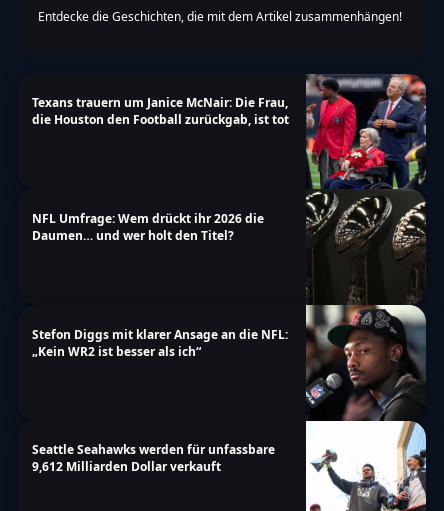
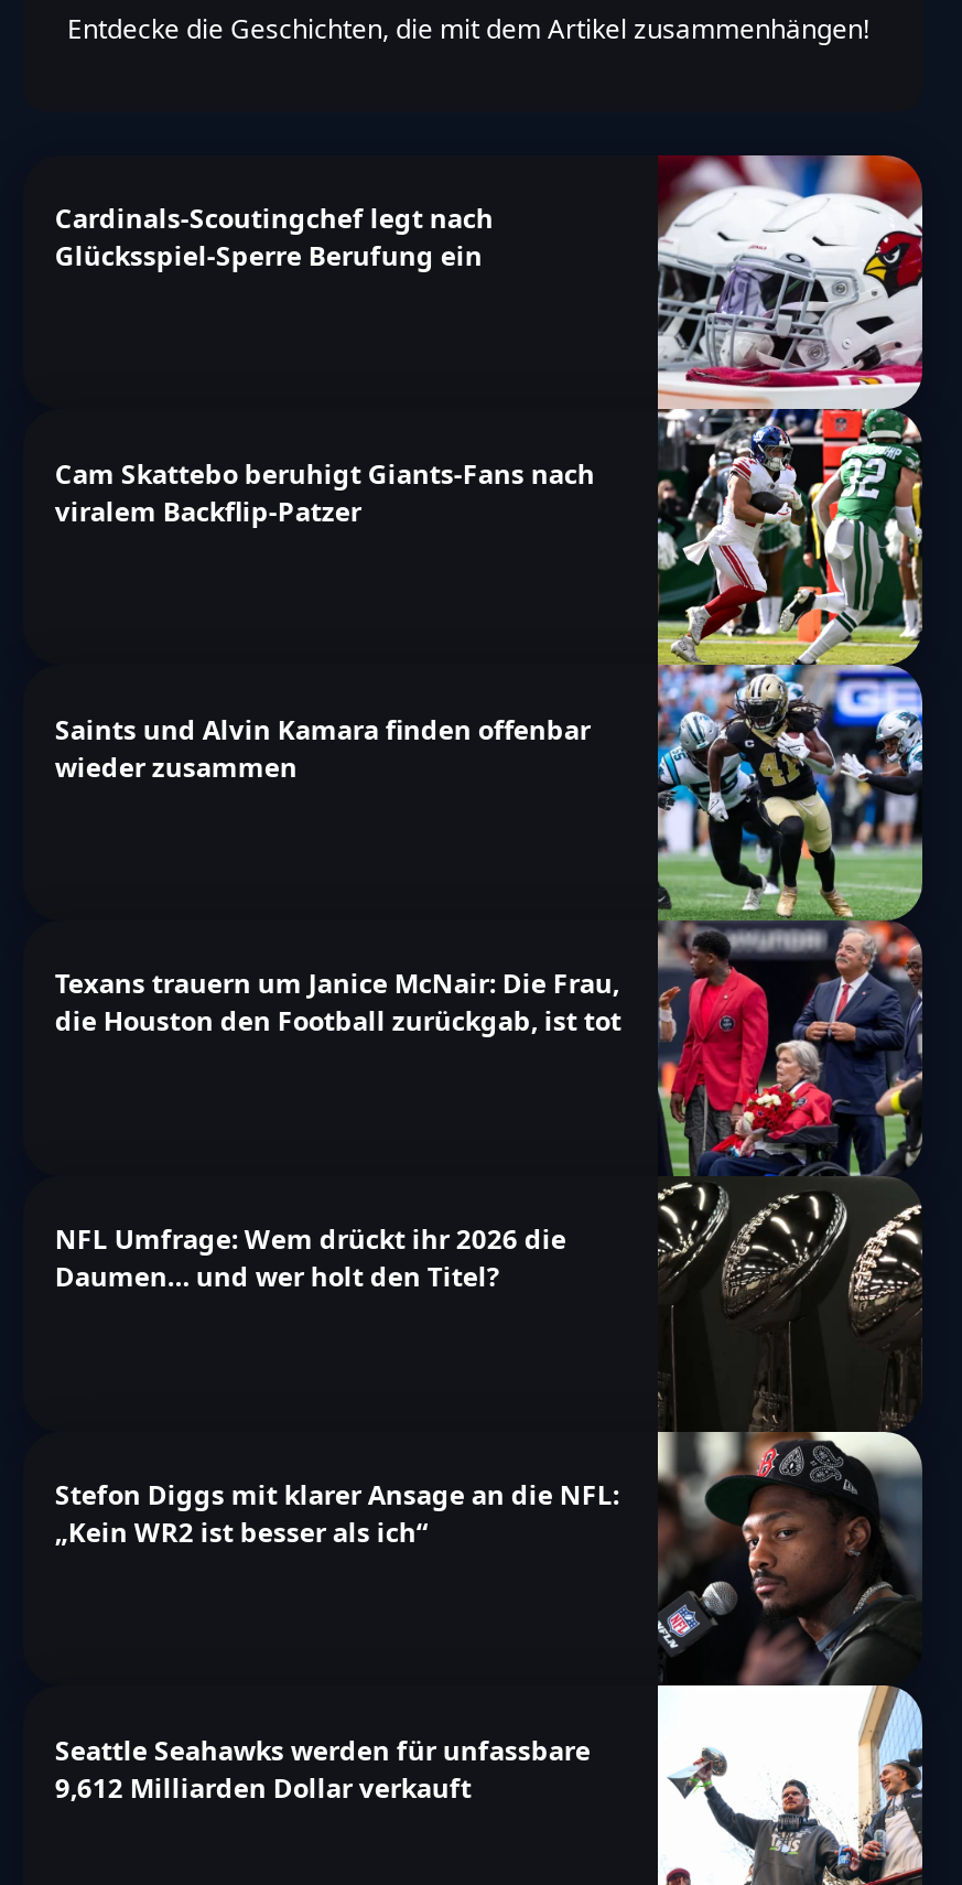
+ Cardinals-Scoutingchef legt nach
+ Glücksspiel-Sperre Berufung ein

+ [image]
+ Cam Skattebo beruhigt Giants-Fans nach
+ viralem Backflip-Patzer

+ Saints und Alvin Kamara finden offenbar
+ wieder zusammen
